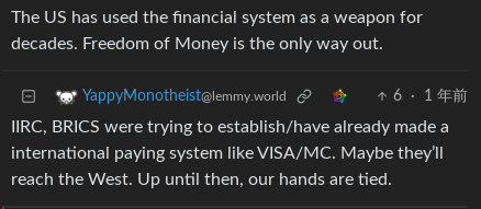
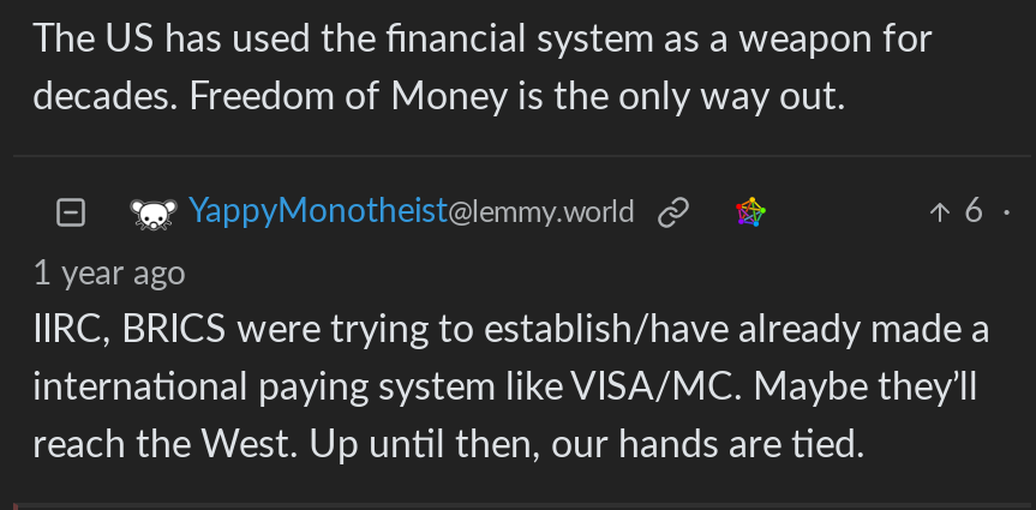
- 6 · 1 年前
+ 6 ·
+ 1 year ago
